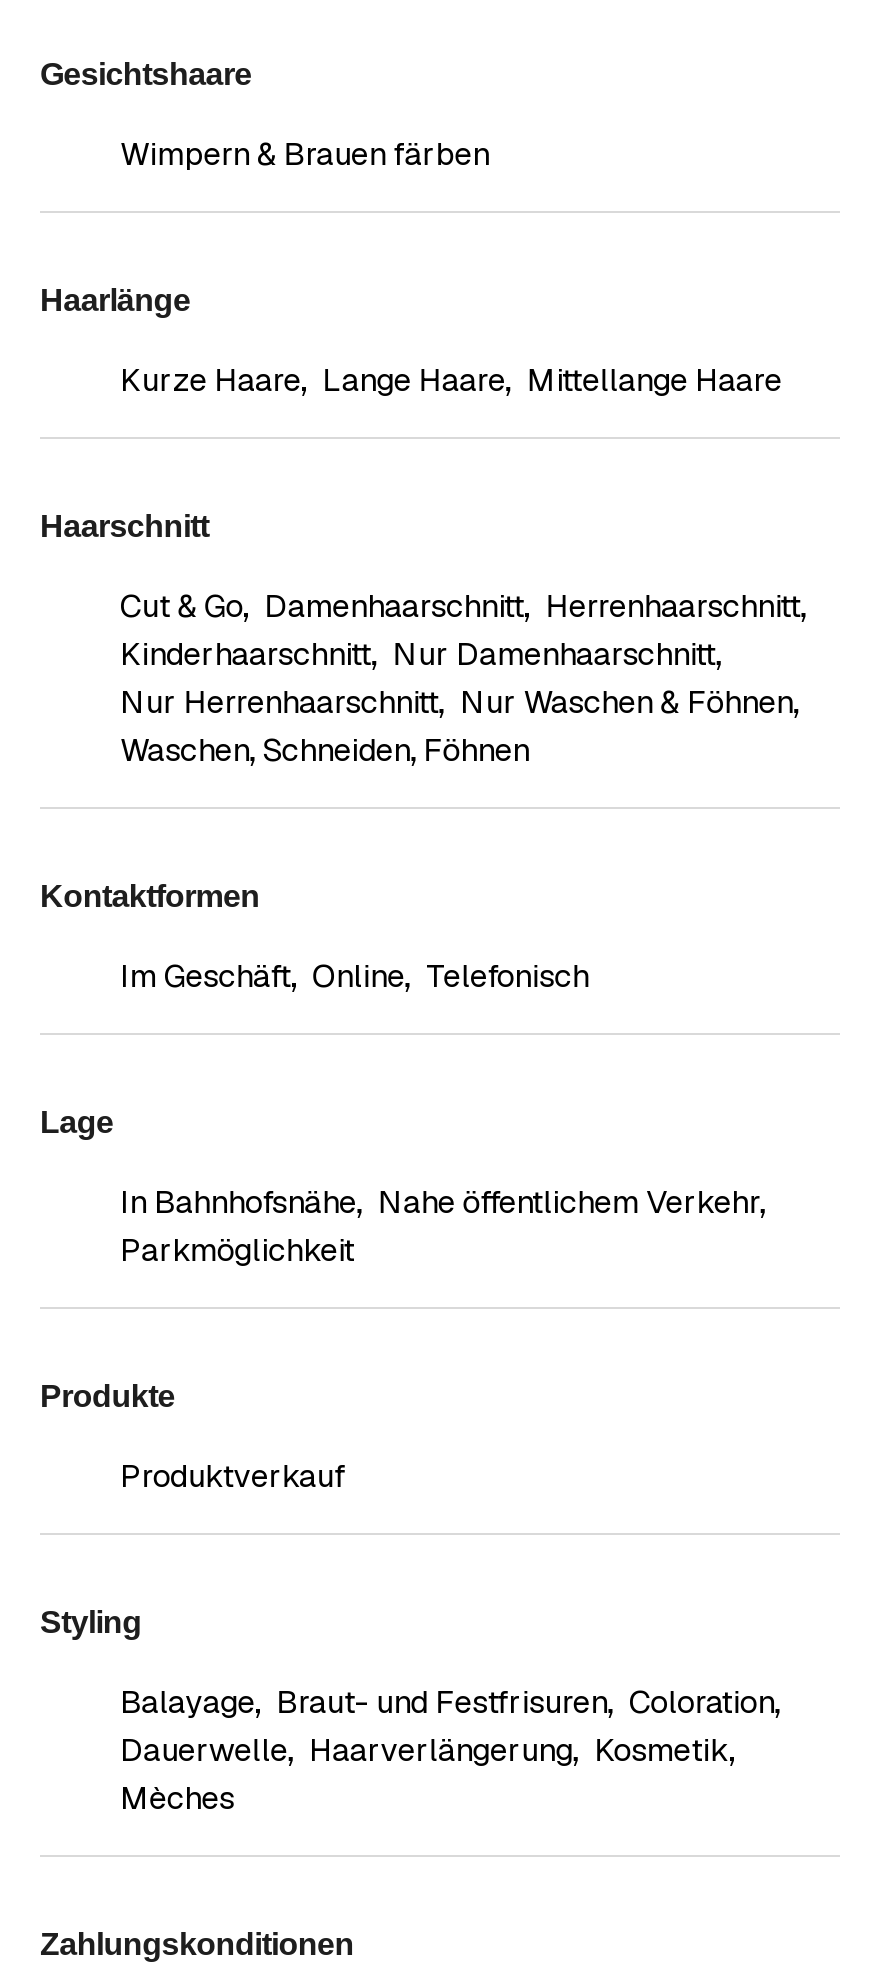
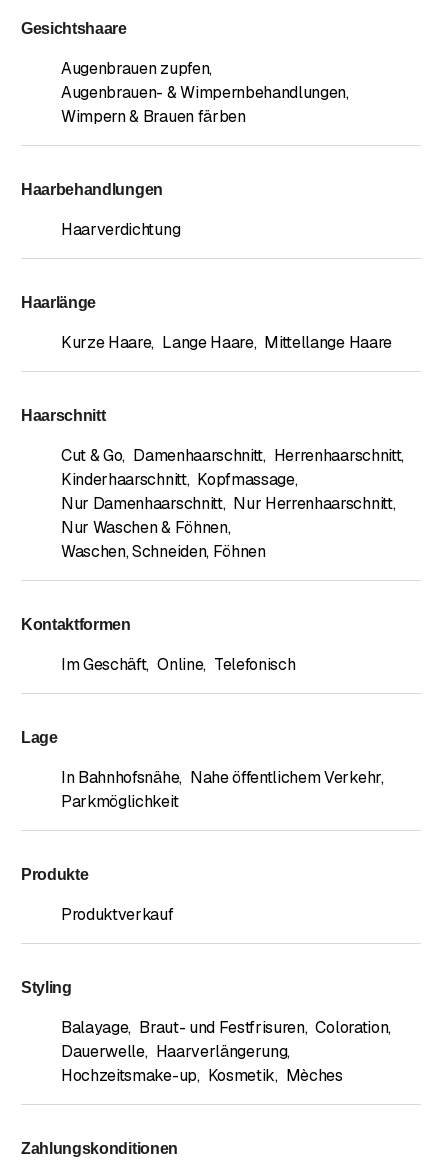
+ Augenbrauen zupfen,
+ Augenbrauen- & Wimpernbehandlungen,

+ Haarbehandlungen
+ Haarverdichtung

- Kinderhaarschnitt, Nur Damenhaarschnitt,
- Nur Herrenhaarschnitt, Nur Waschen & Föhnen,
+ Kinderhaarschnitt, Kopfmassage,
+ Nur Damenhaarschnitt, Nur Herrenhaarschnitt,
+ Nur Waschen & Föhnen,

- Dauerwelle, Haarverlängerung, Kosmetik,
- Mèches
+ Dauerwelle, Haarverlängerung,
+ Hochzeitsmake-up, Kosmetik, Mèches
